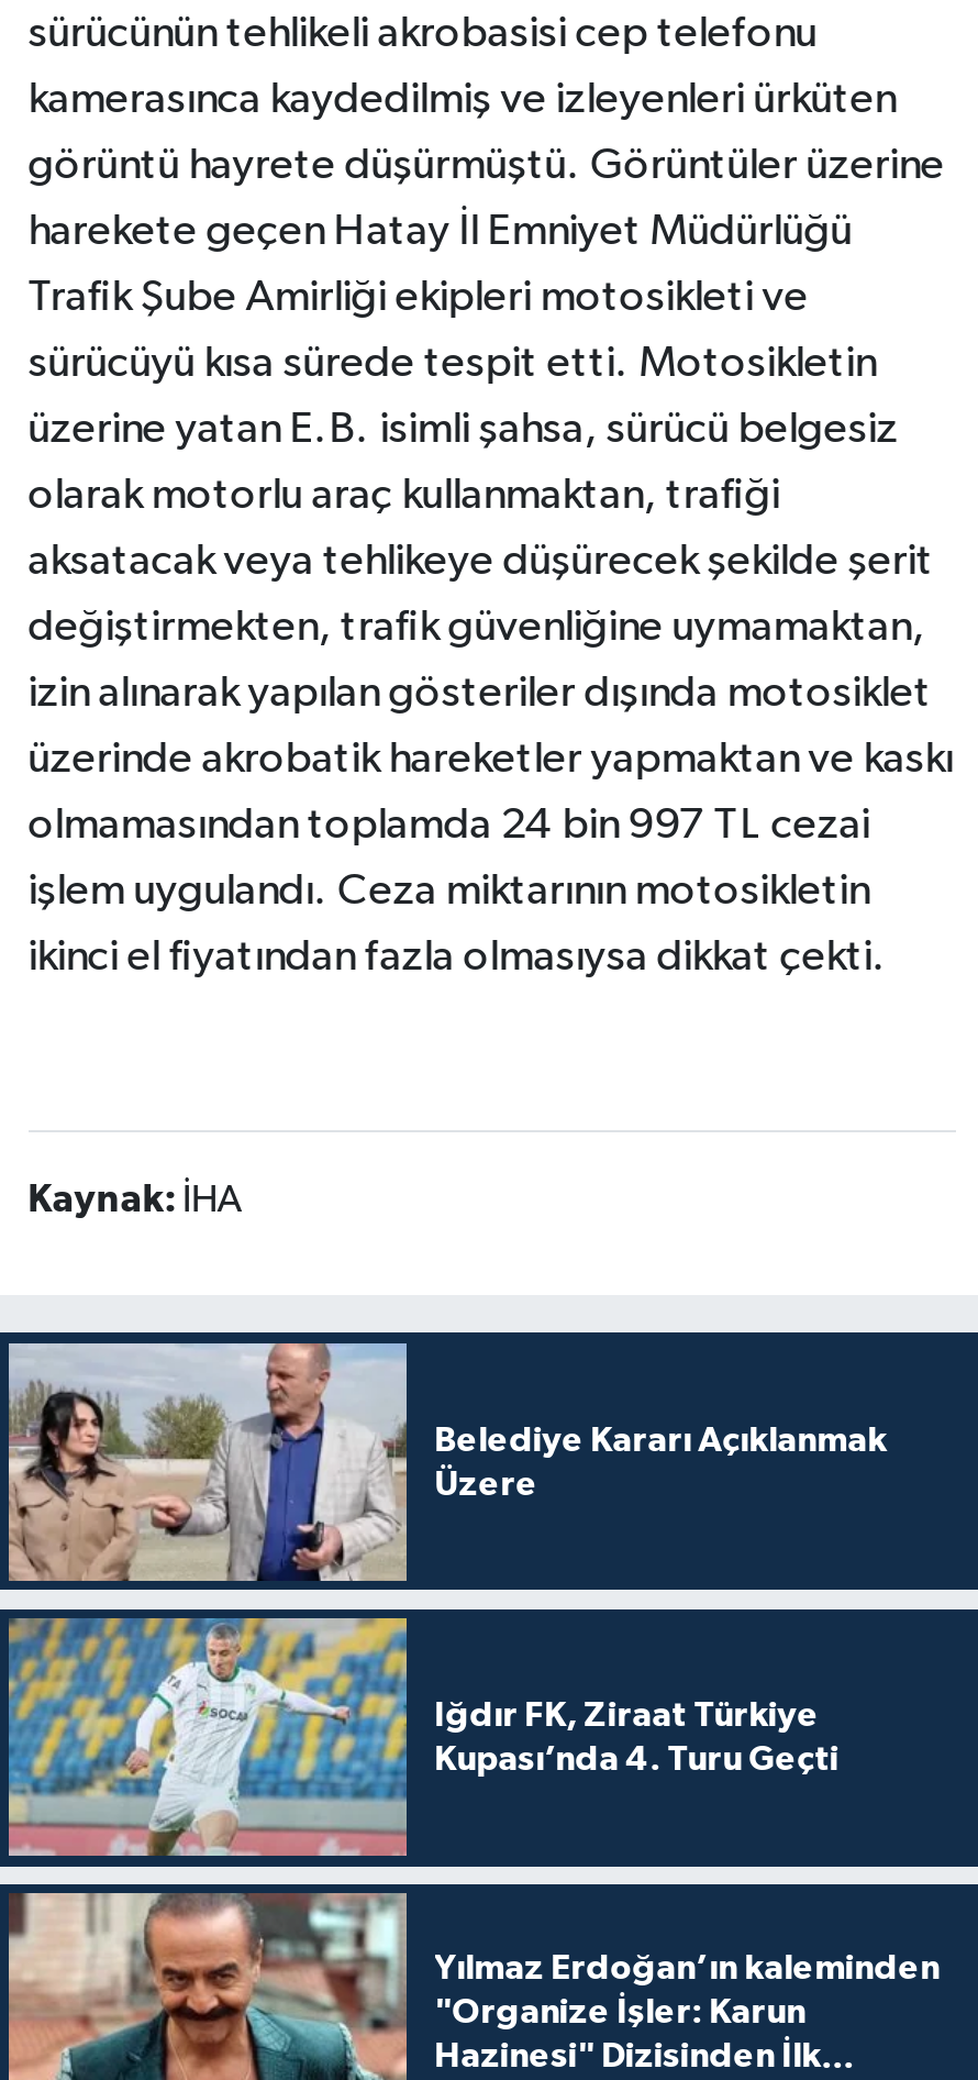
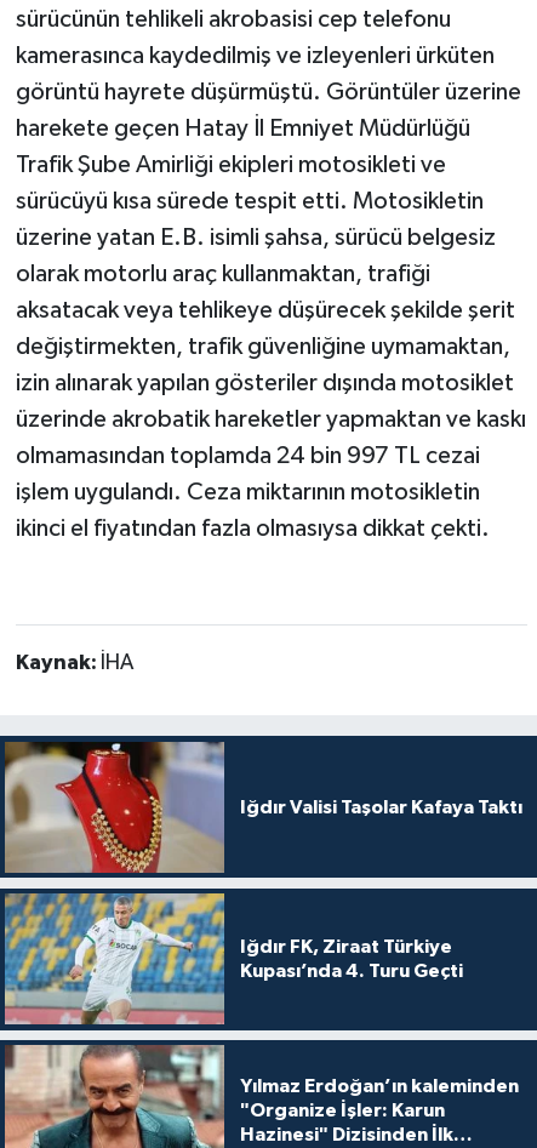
- [image]
- Belediye Kararı Açıklanmak
- Üzere
+ [image]
+ Iğdır Valisi Taşolar Kafaya Taktı
